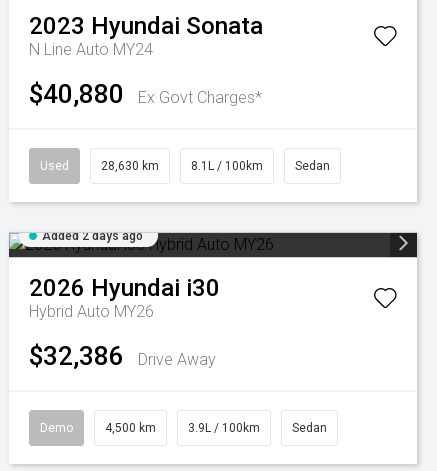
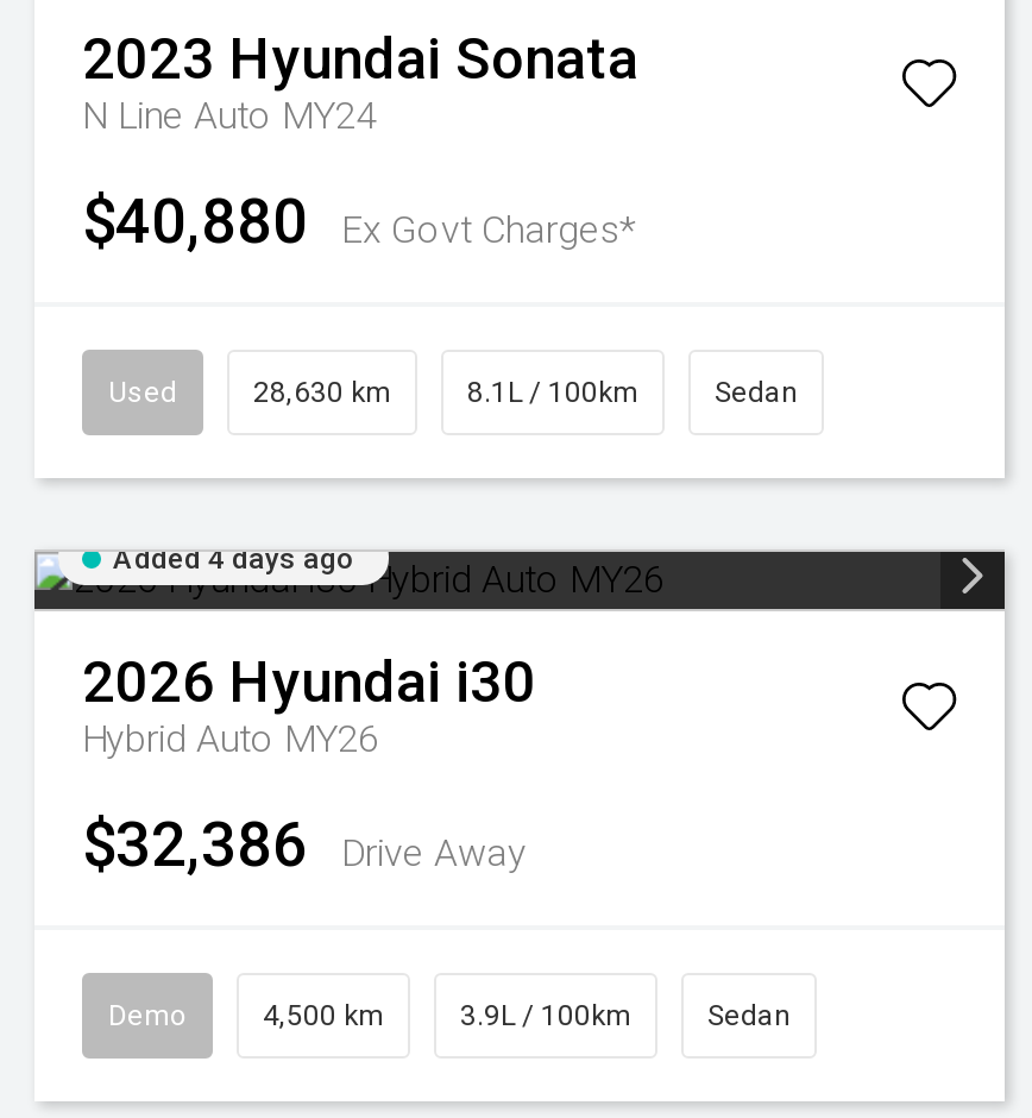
- Added 2 days ago
+ Added 4 days ago
